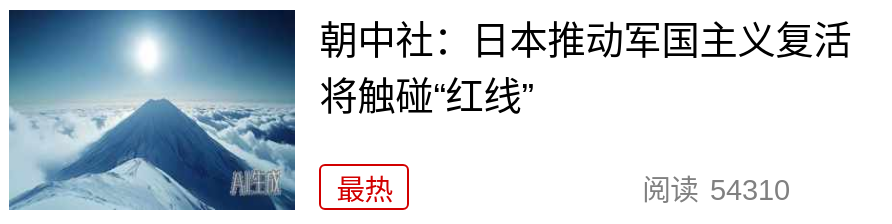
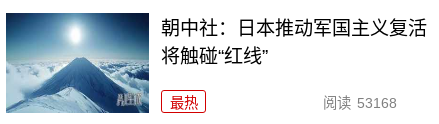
- 阅读 54310
+ 阅读 53168
